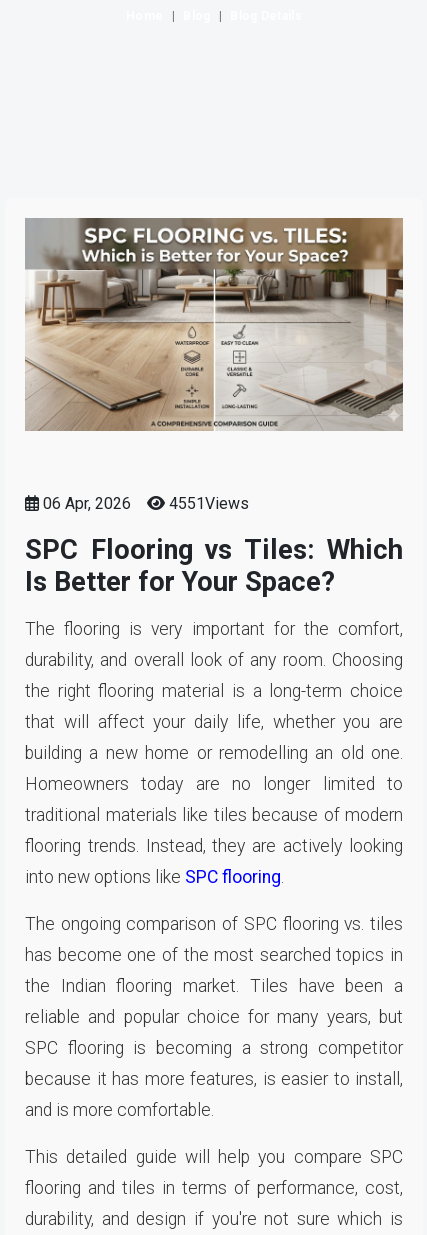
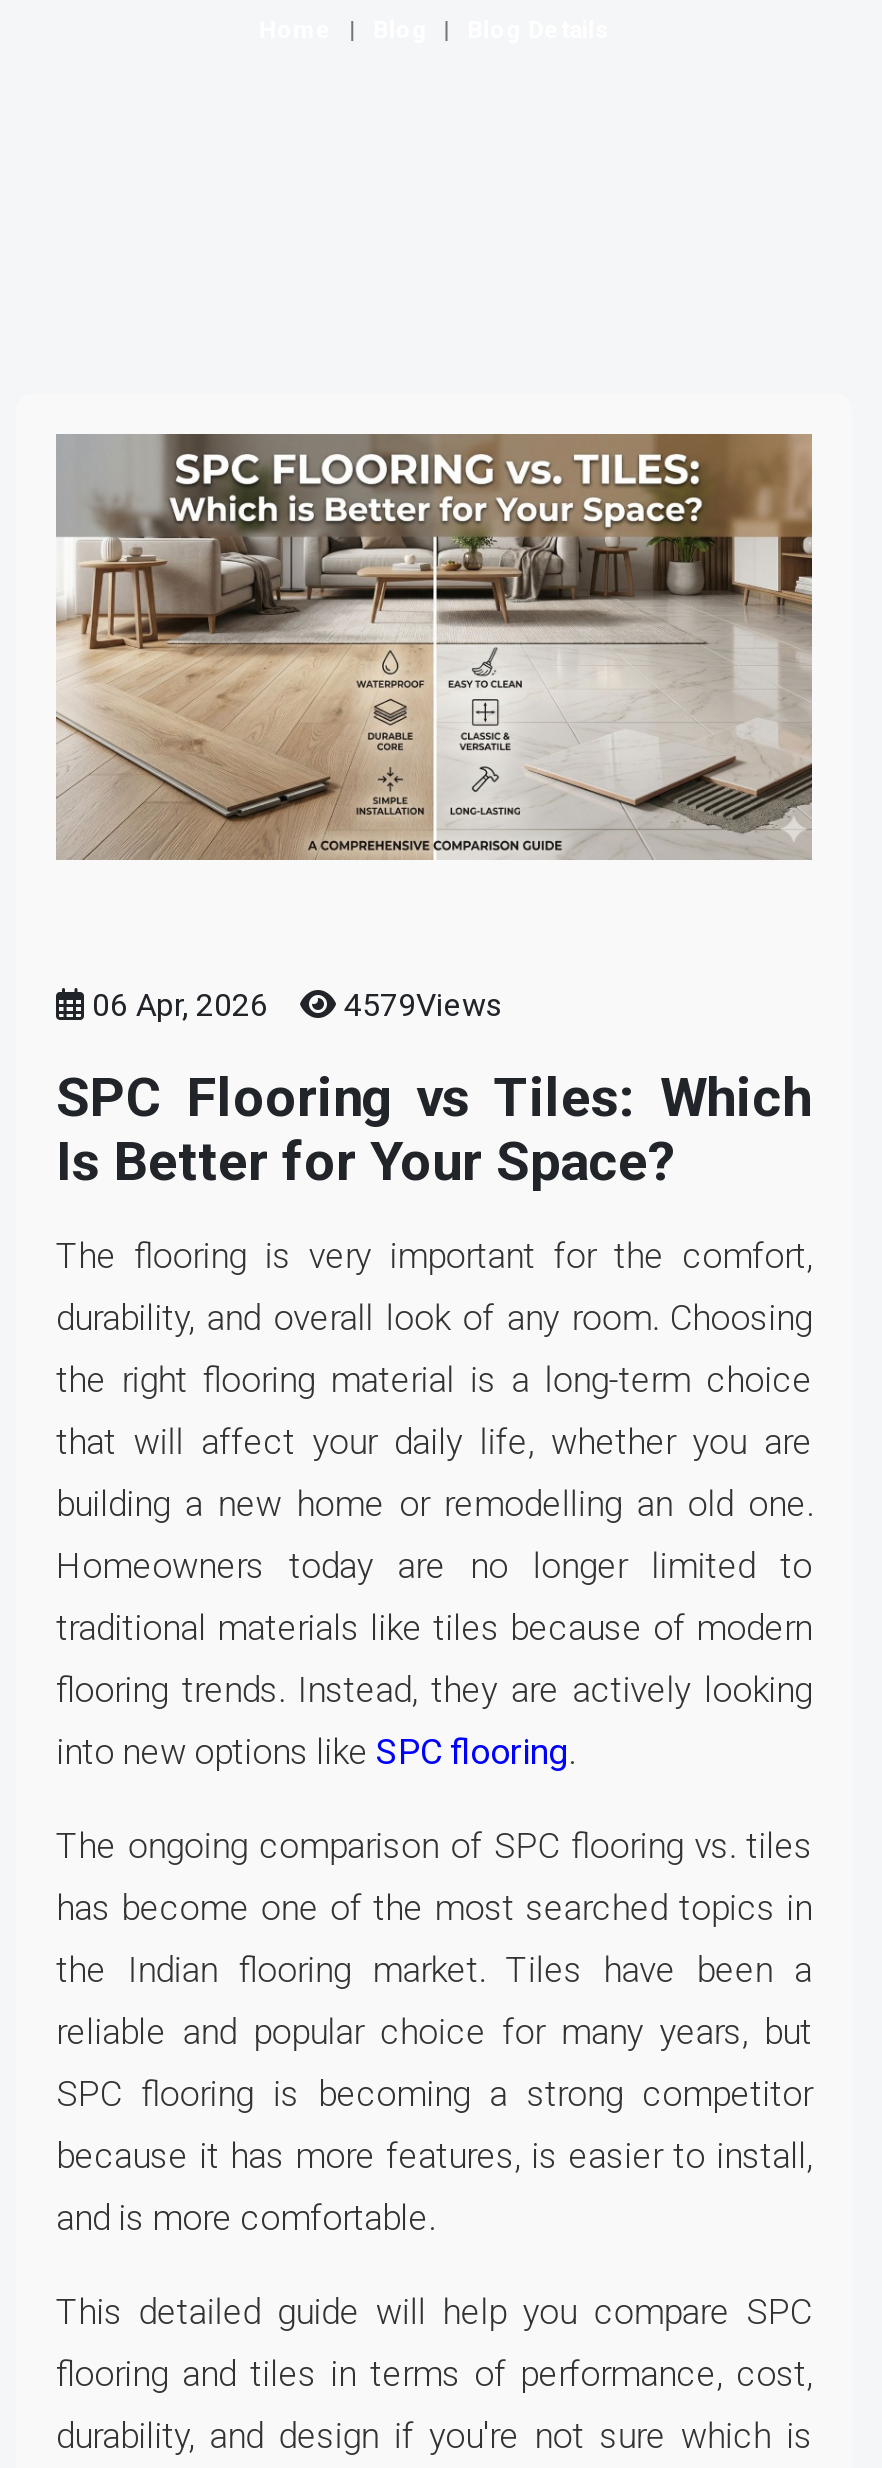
- 06 Apr, 2026 4551Views
+ 06 Apr, 2026 4579Views
